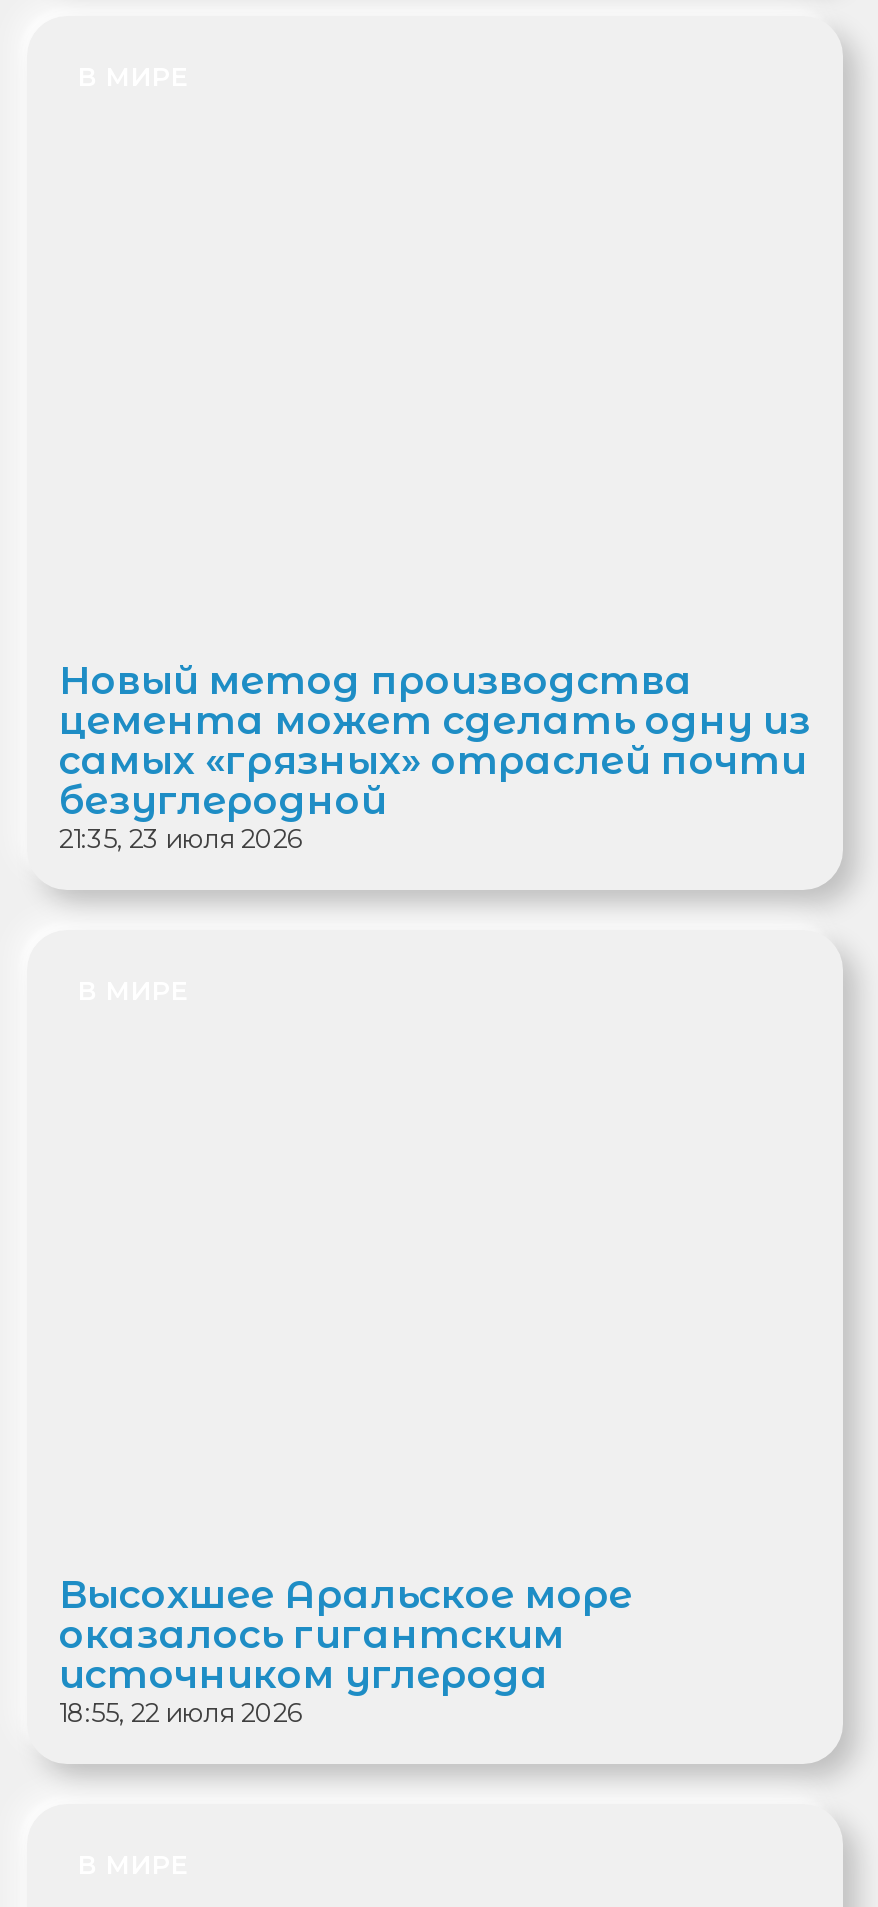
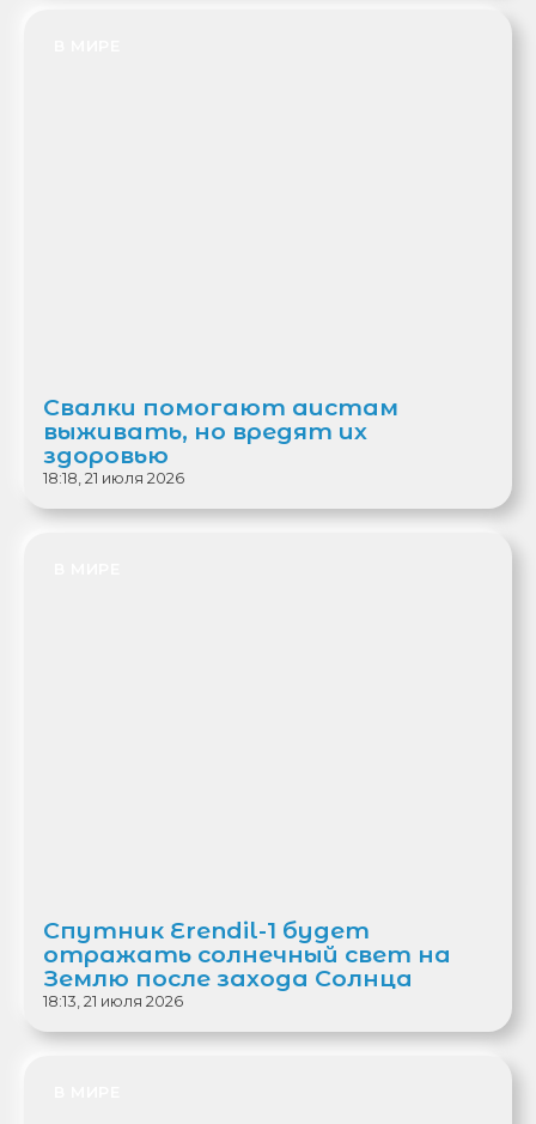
- Новый метод производства
- цемента может сделать одну из
- самых «грязных» отраслей почти
- безуглеродной
- 21:35, 23 июля 2026
+ Свалки помогают аистам
+ выживать, но вредят их
+ здоровью
+ 18:18, 21 июля 2026

- Высохшее Аральское море
- оказалось гигантским
- источником углерода
- 18:55, 22 июля 2026
+ Спутник Erendil-1 будет
+ отражать солнечный свет на
+ Землю после захода Солнца
+ 18:13, 21 июля 2026
